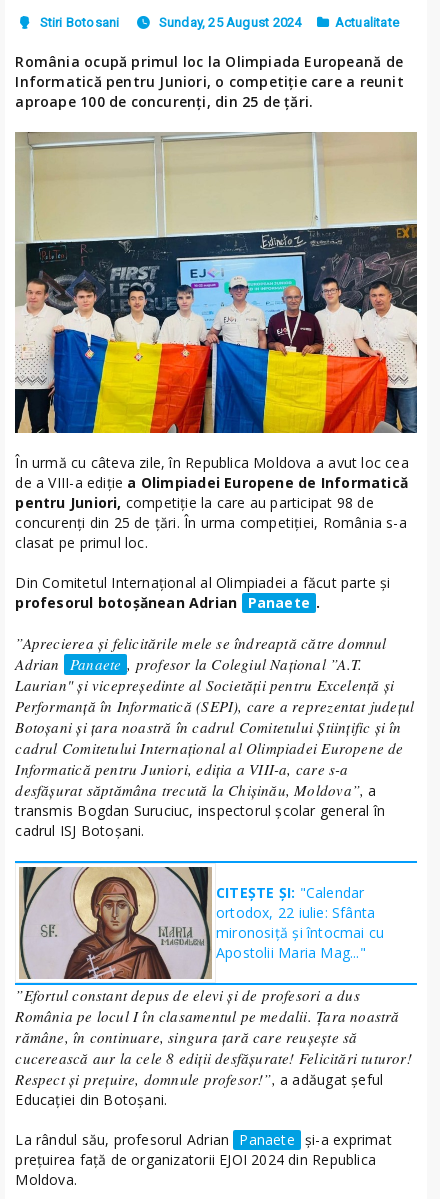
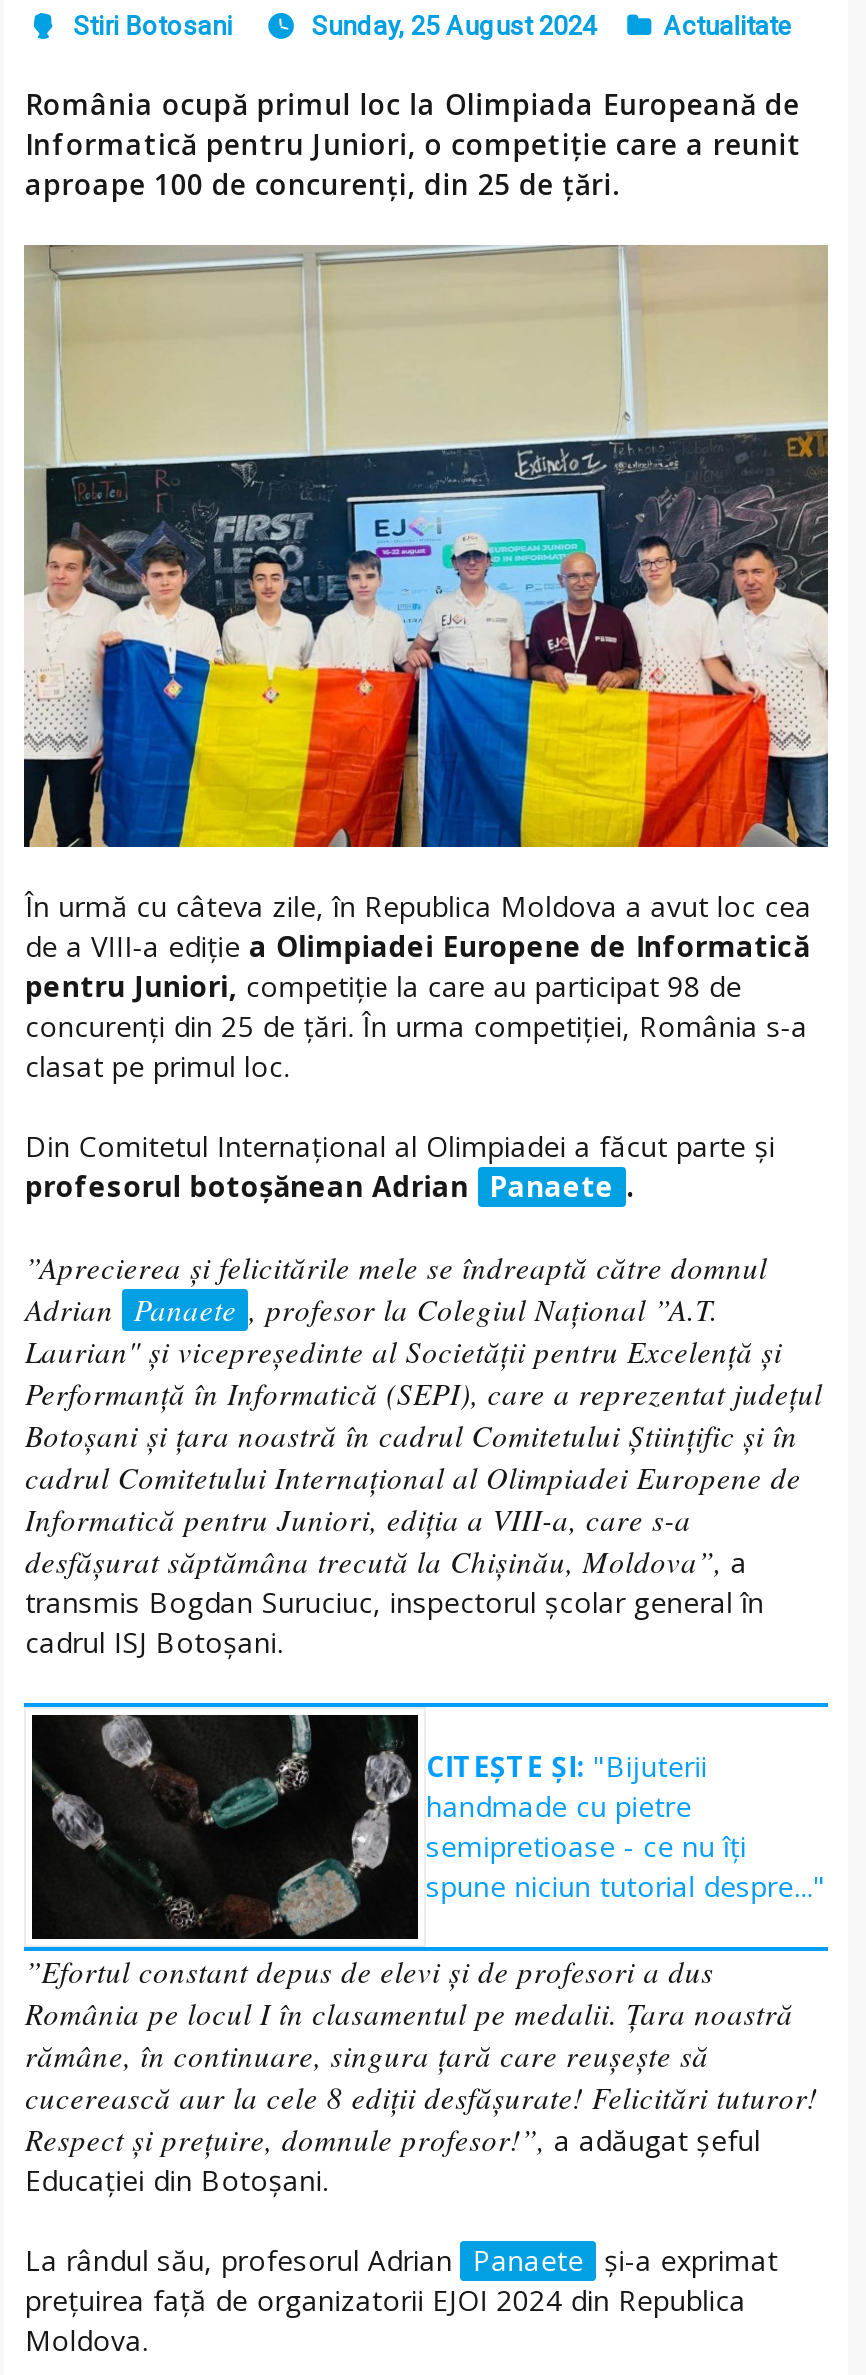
- [image]
- CITEȘTE ȘI: "Calendar
- ortodox, 22 iulie: Sfânta
- mironosiţă şi întocmai cu
- Apostolii Maria Mag..."
+ [image]
+ CITEȘTE ȘI: "Bijuterii
+ handmade cu pietre
+ semipretioase - ce nu îți
+ spune niciun tutorial despre..."
